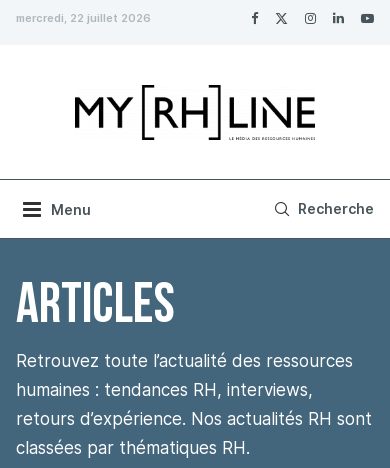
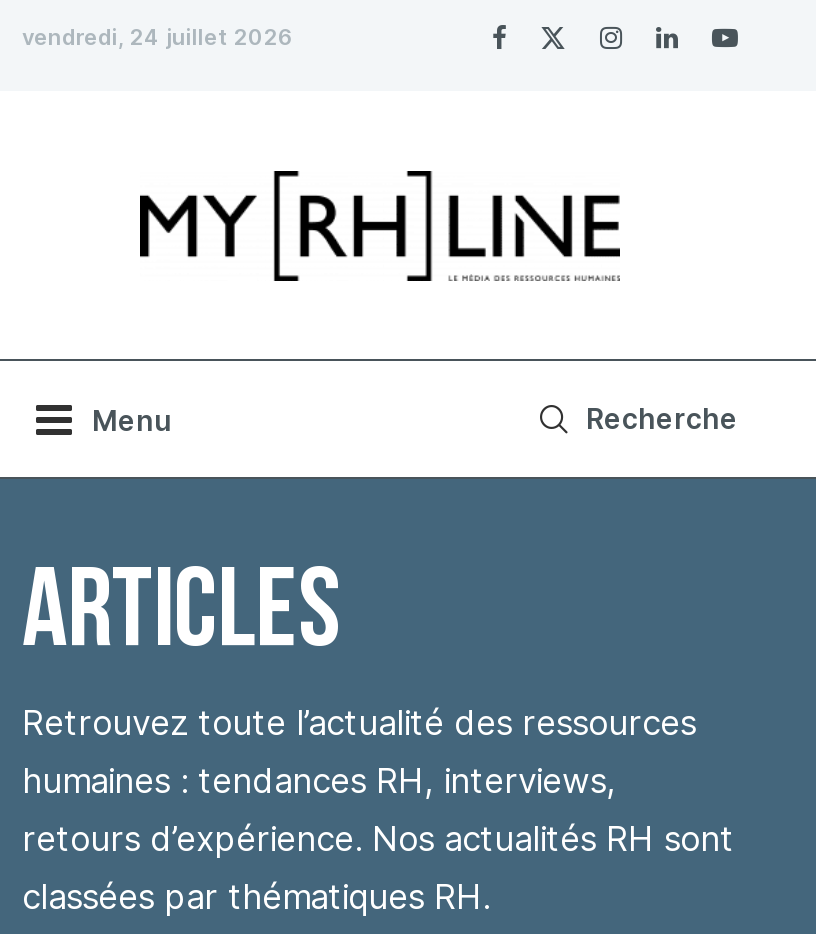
- mercredi, 22 juillet 2026
+ vendredi, 24 juillet 2026
